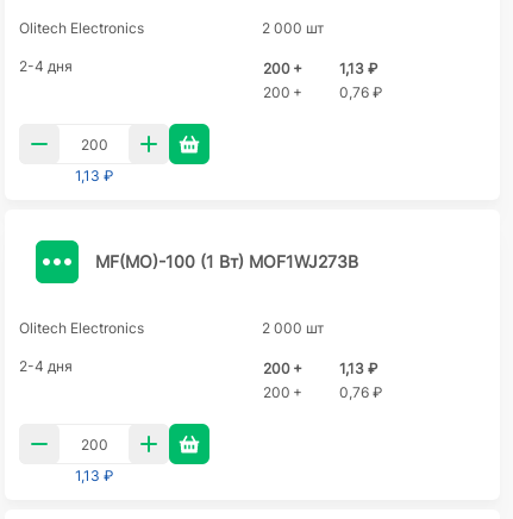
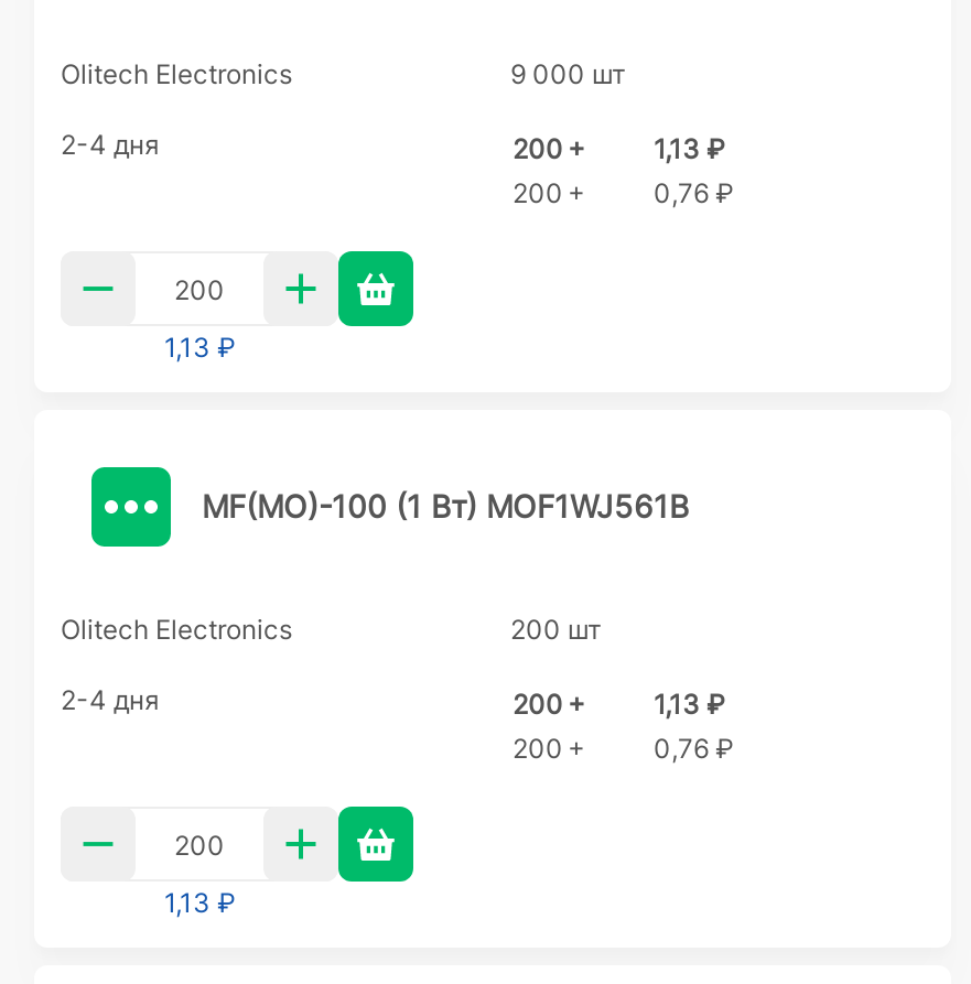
- 2 000 шт
+ 9 000 шт

- MF(MO)-100 (1 Вт) MOF1WJ273B
+ MF(MO)-100 (1 Вт) MOF1WJ561B

- 2 000 шт
+ 200 шт
